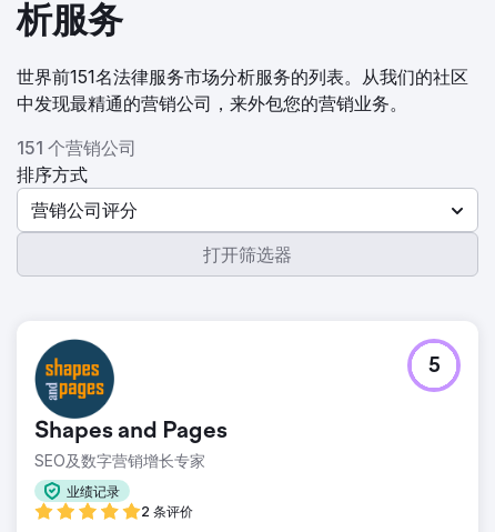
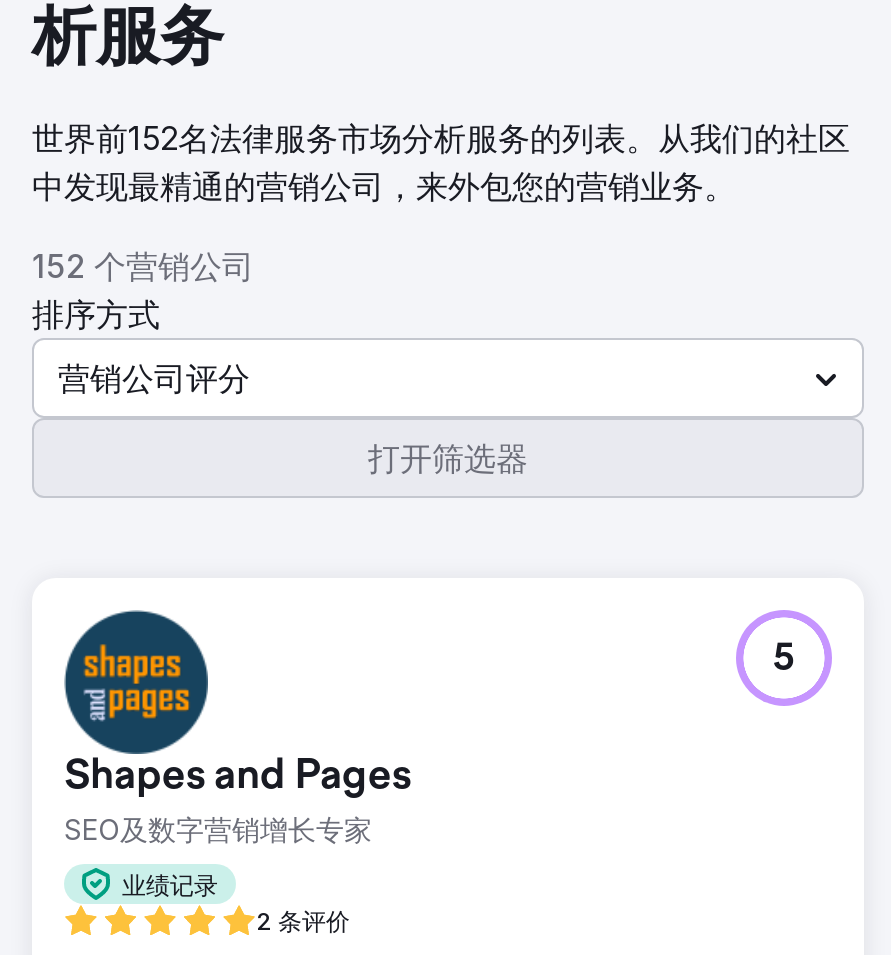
- 世界前151名法律服务市场分析服务的列表。从我们的社区
+ 世界前152名法律服务市场分析服务的列表。从我们的社区

- 151 个营销公司
+ 152 个营销公司
